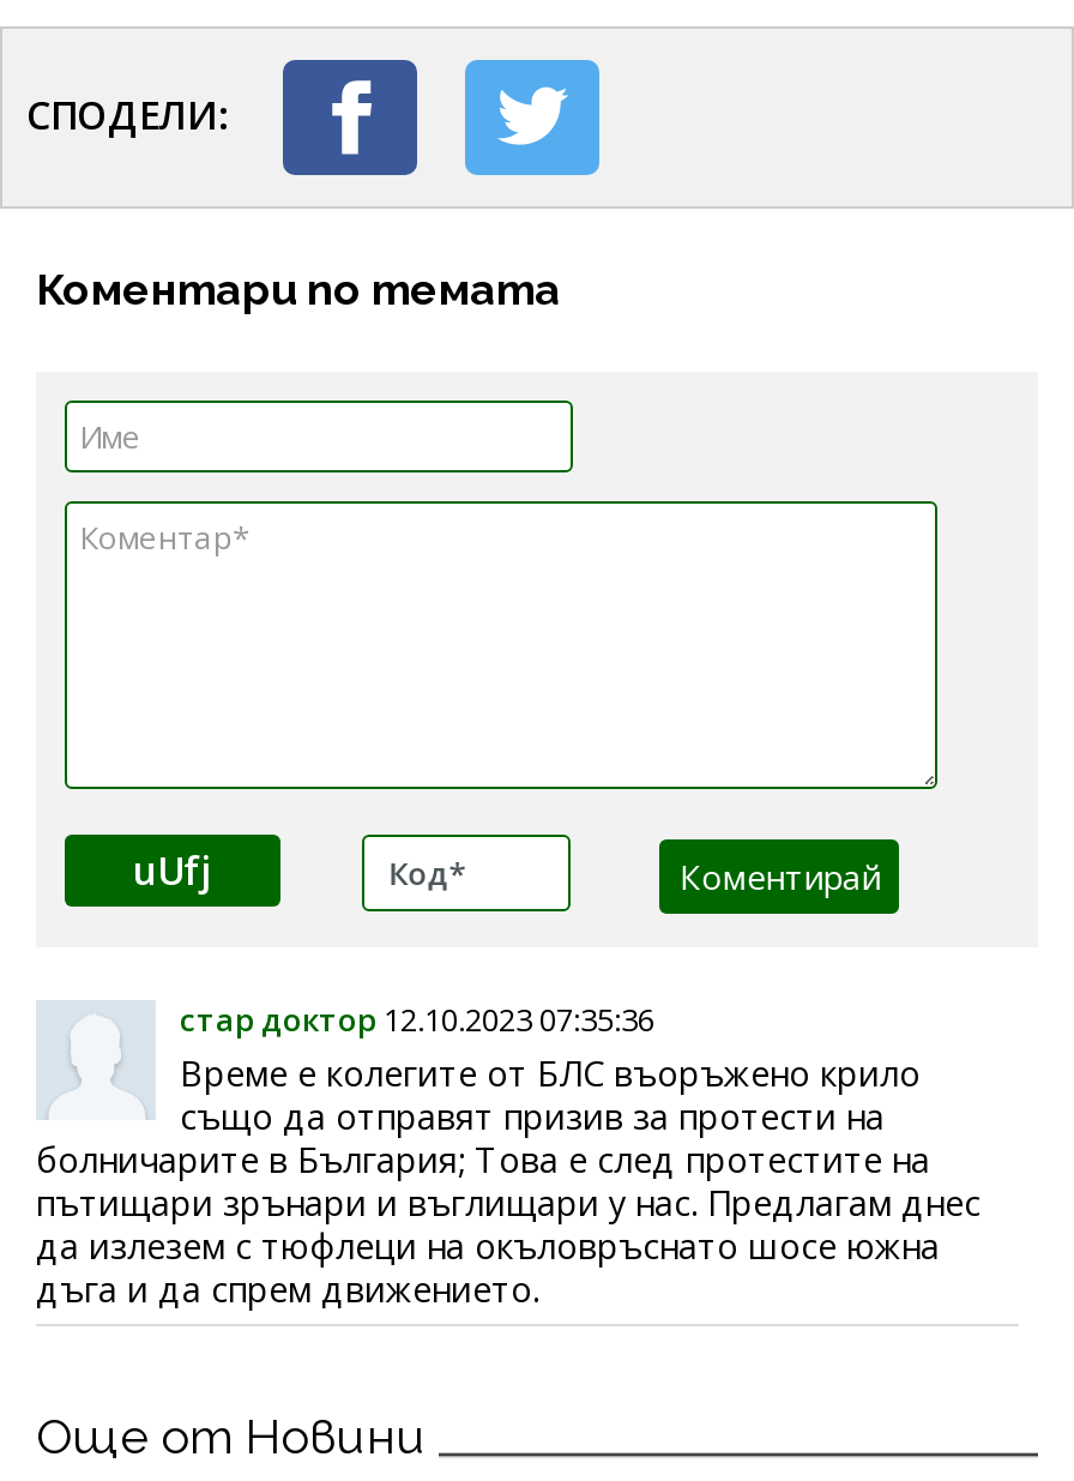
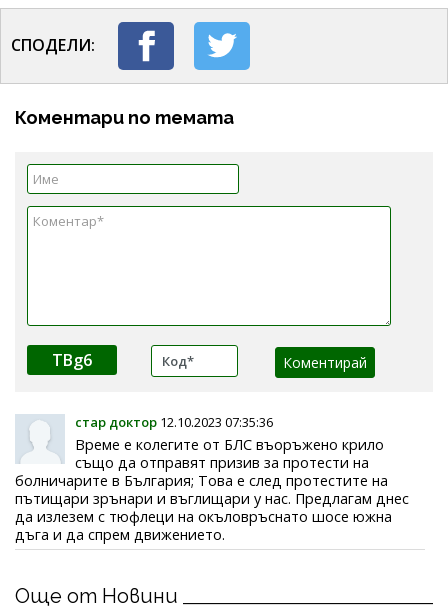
- uUfj
+ TBg6
